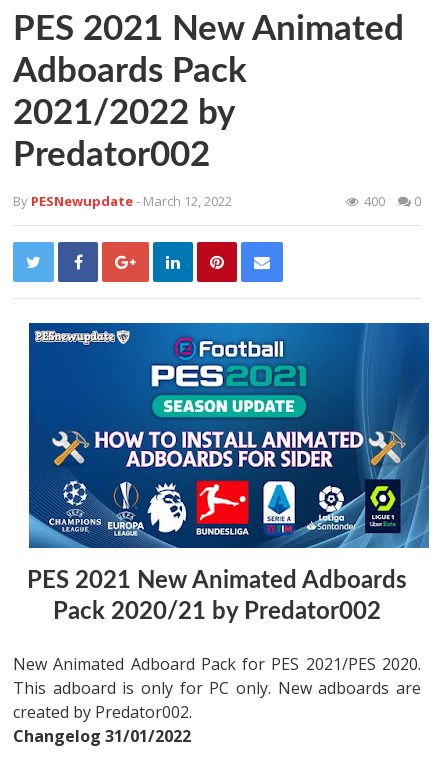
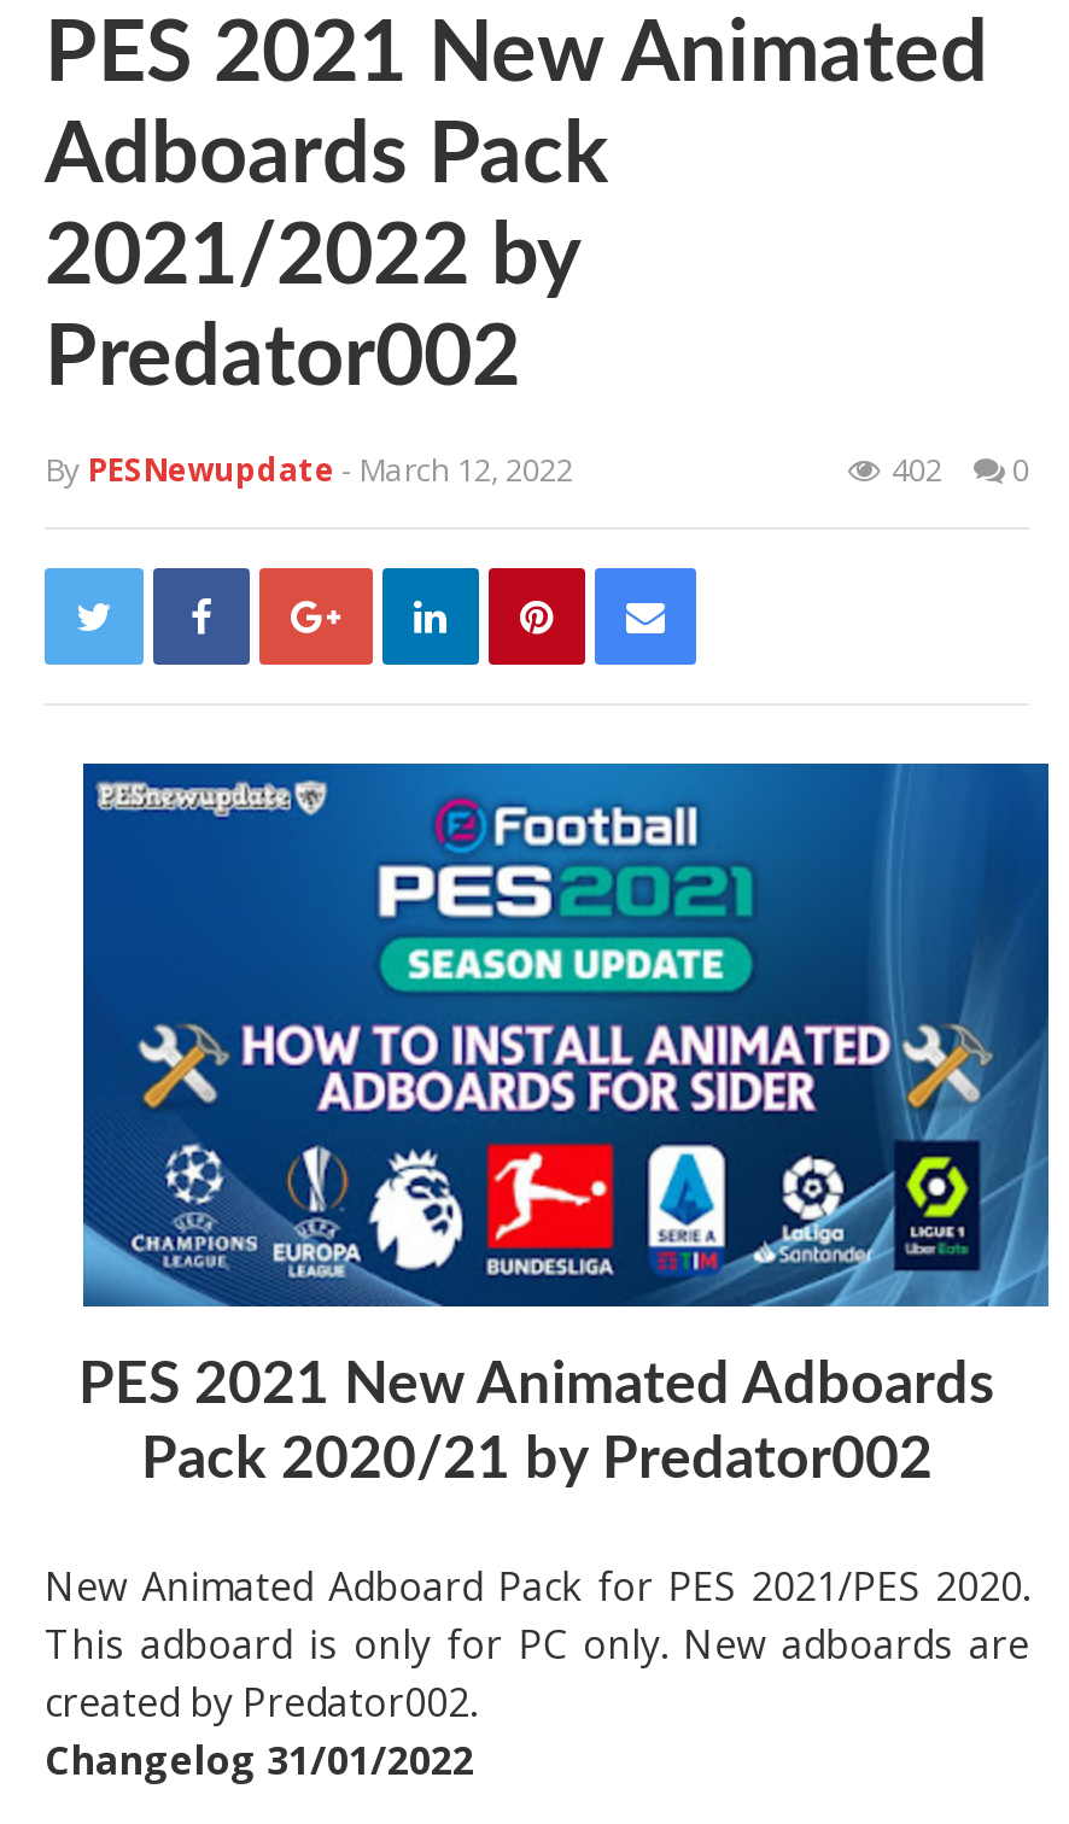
- 400 0
+ 402 0
